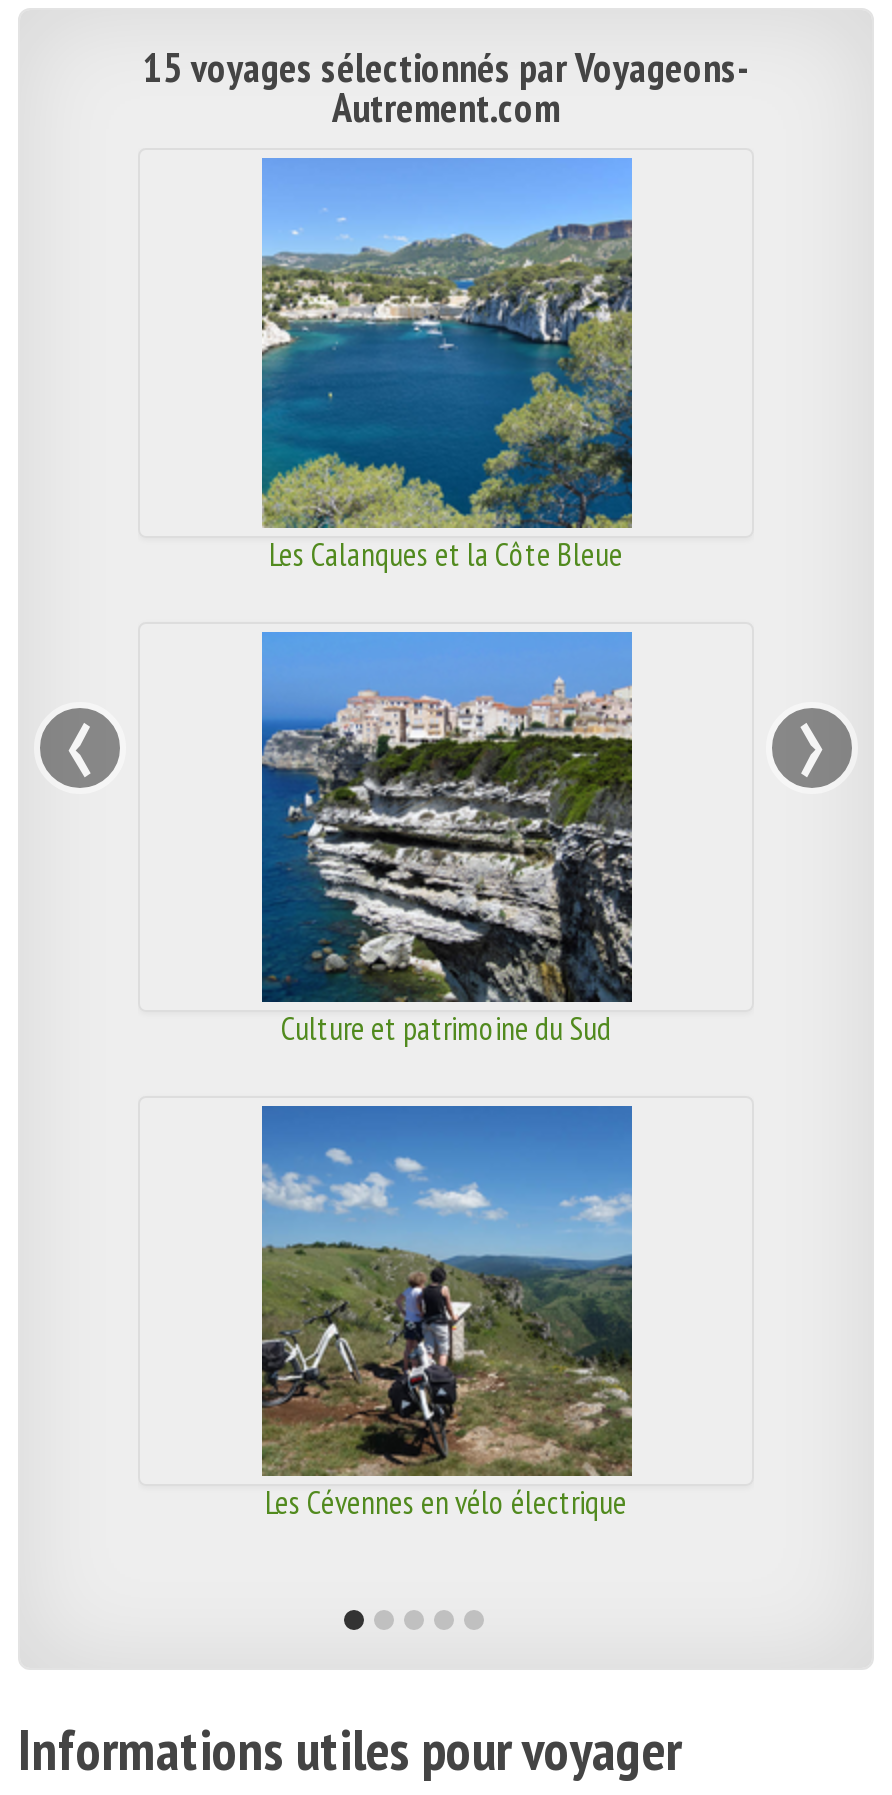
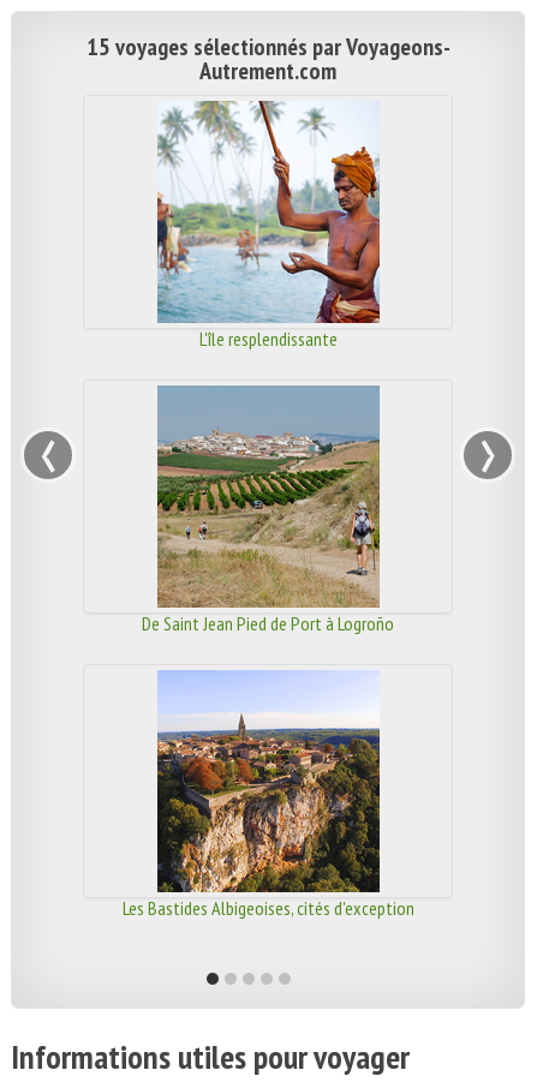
- [image]
- Les Calanques et la Côte Bleue
+ [image]
+ L'île resplendissante

- [image]
- Culture et patrimoine du Sud
+ [image]
+ De Saint Jean Pied de Port à Logroño

- [image]
- Les Cévennes en vélo électrique
+ [image]
+ Les Bastides Albigeoises, cités d'exception
